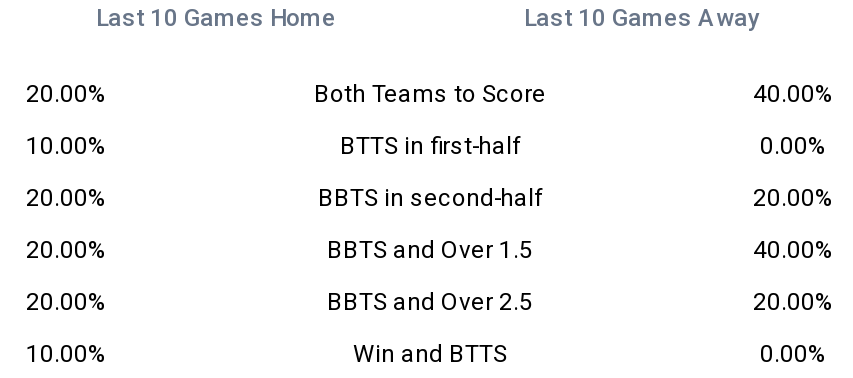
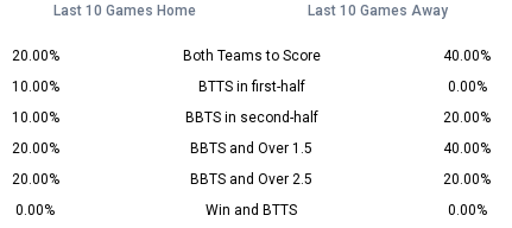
- 20.00%
+ 10.00%

- 10.00%
+ 0.00%
